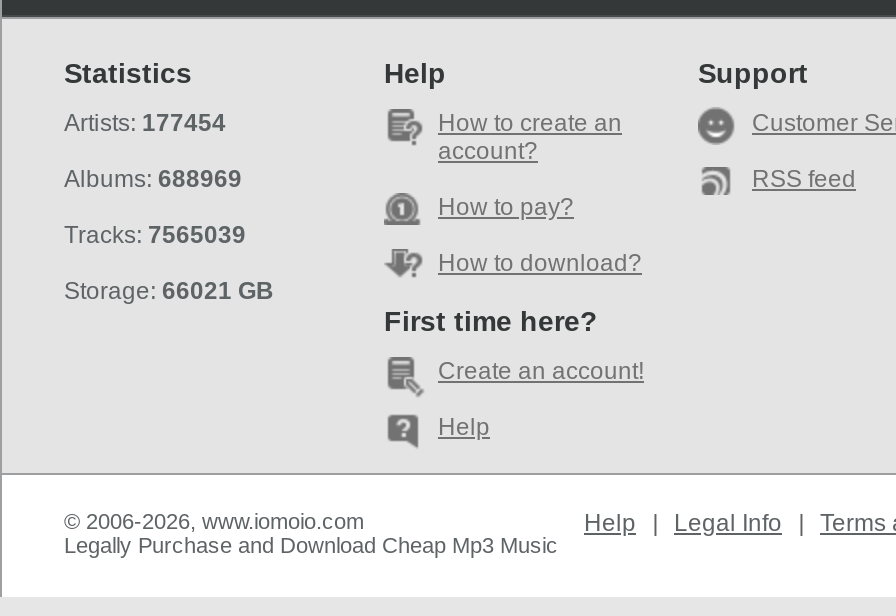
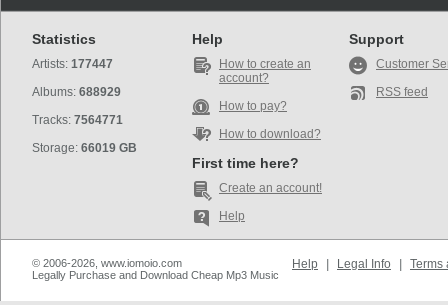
- Artists: 177454
+ Artists: 177447

- Albums: 688969
+ Albums: 688929

- Tracks: 7565039
+ Tracks: 7564771

- Storage: 66021 GB
+ Storage: 66019 GB
